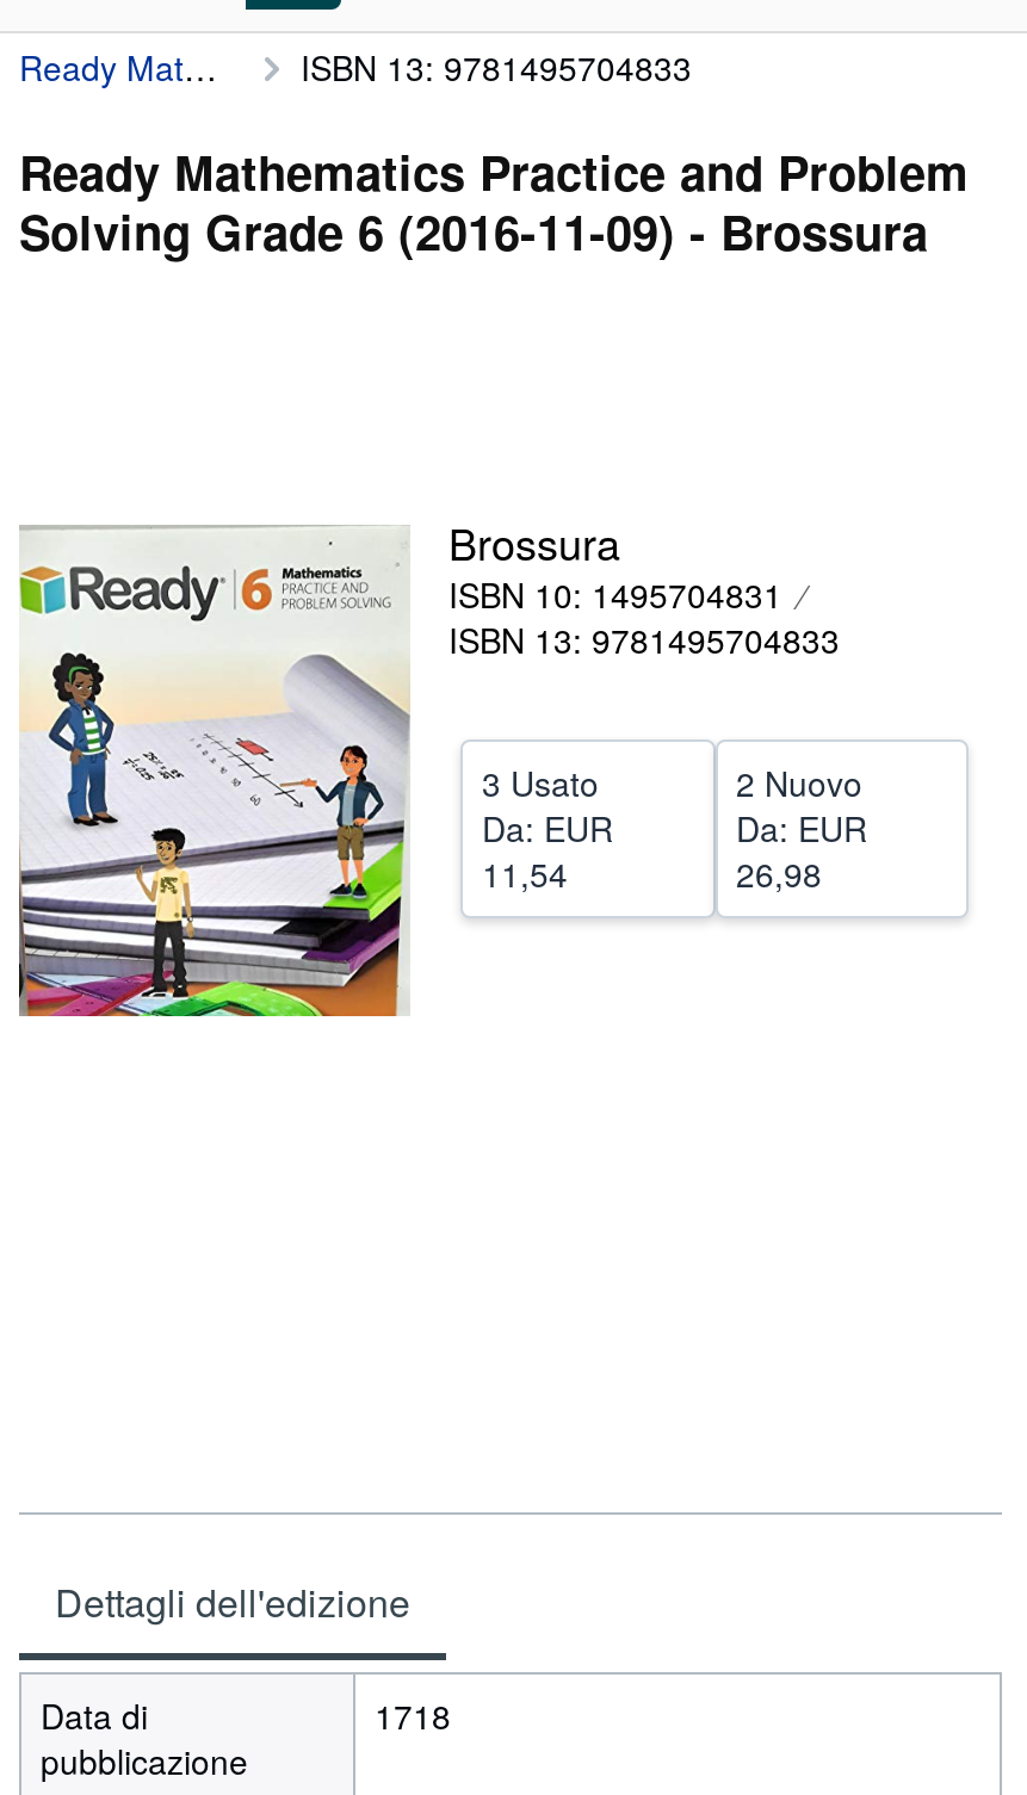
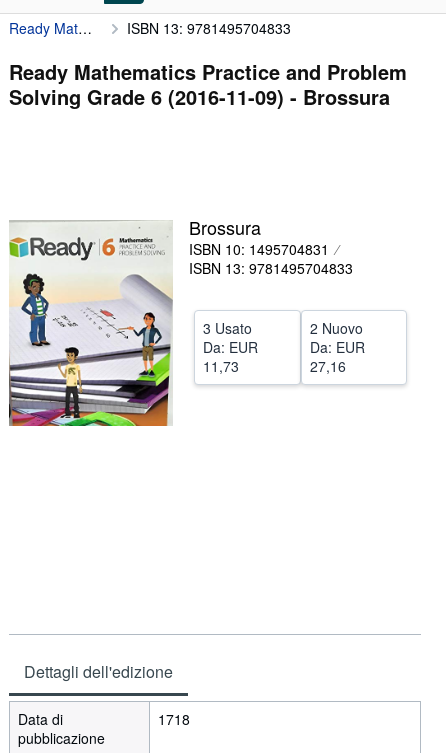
- 11,54
+ 11,73

- 26,98
+ 27,16
